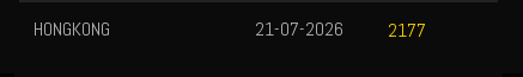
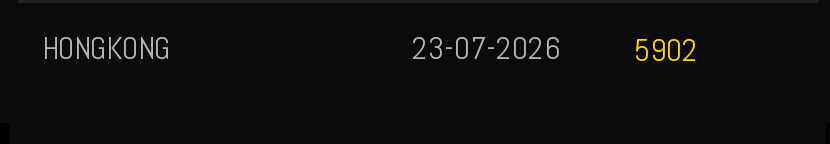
- 21-07-2026
+ 23-07-2026

- 2177
+ 5902
